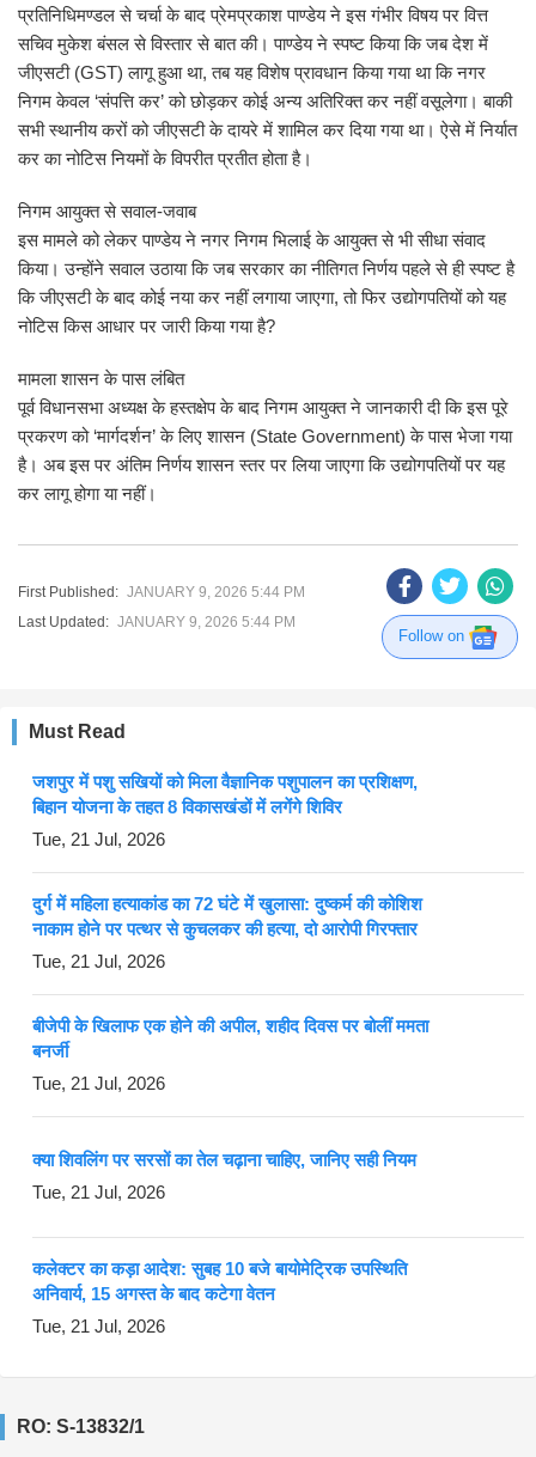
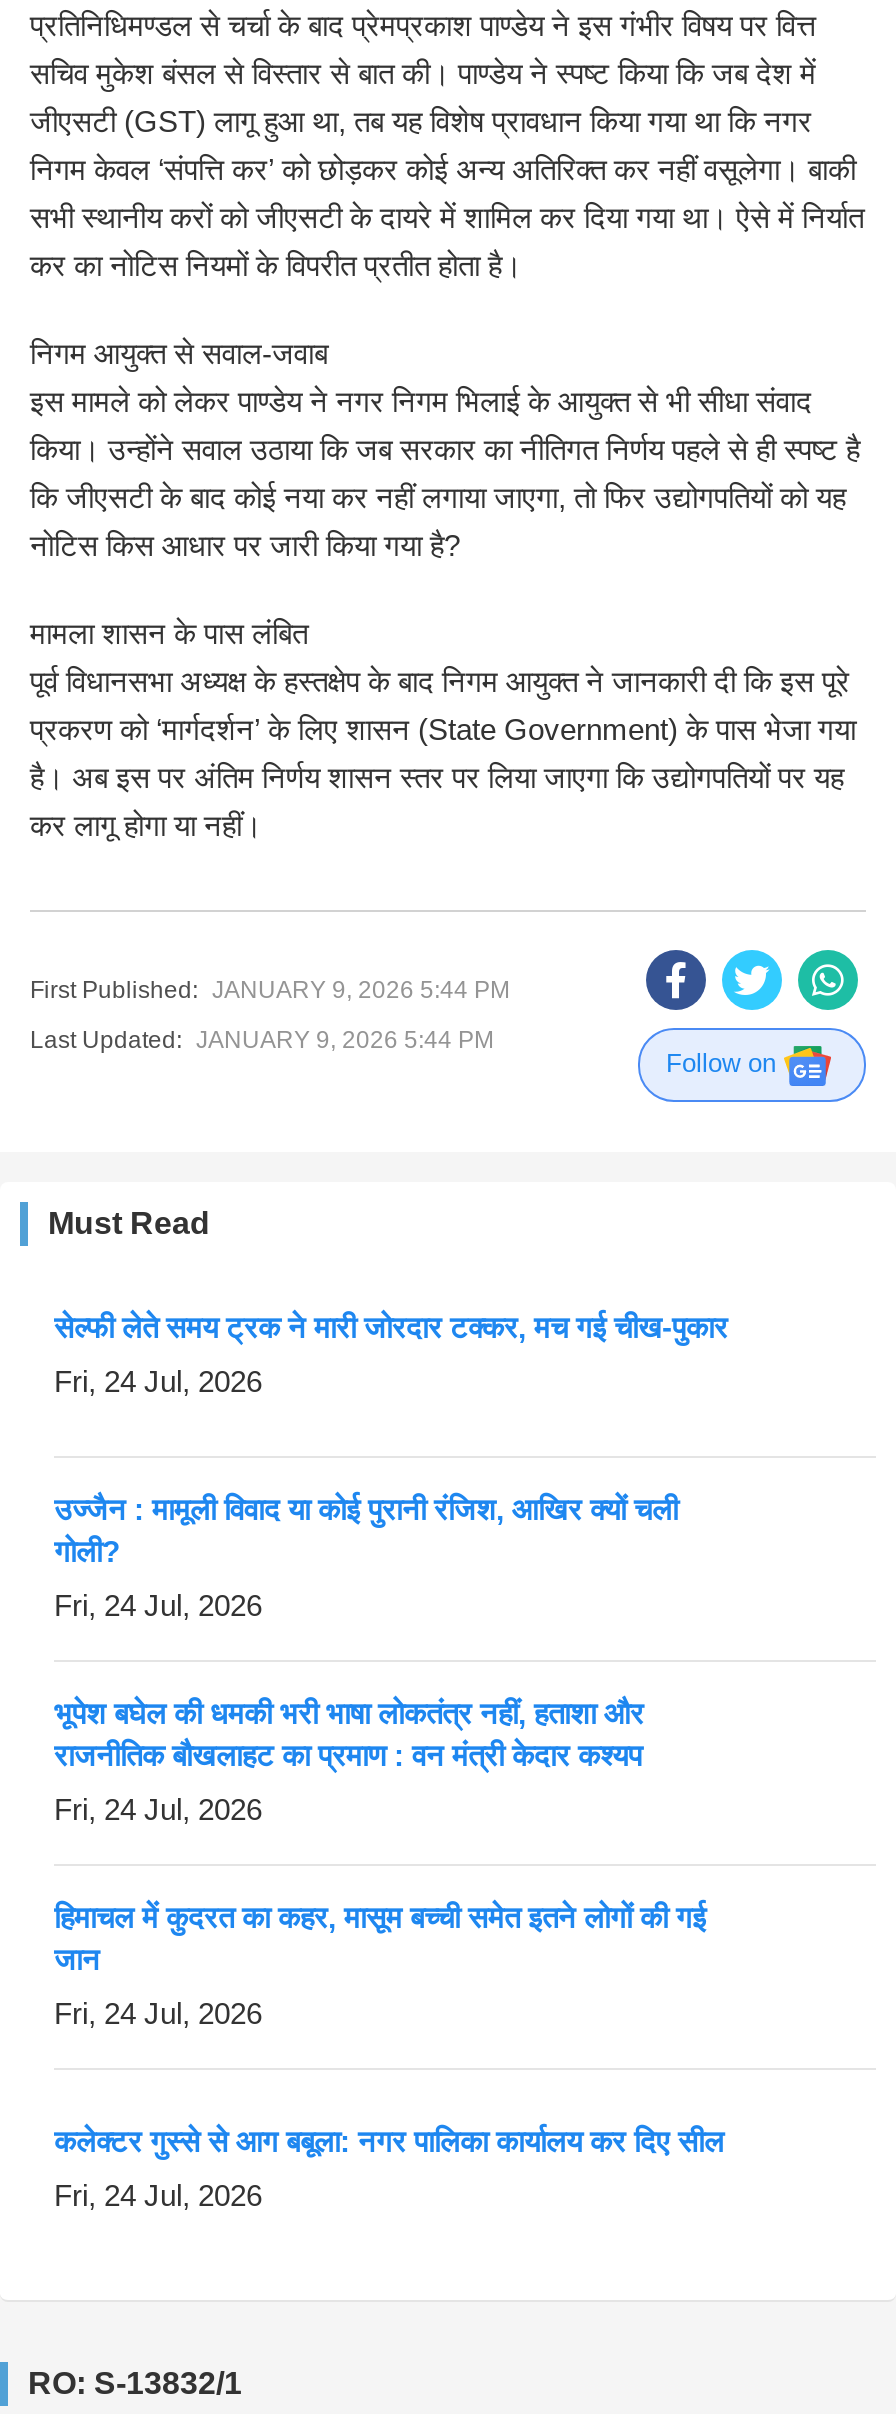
- जशपुर में पशु सखियों को मिला वैज्ञानिक पशुपालन का प्रशिक्षण,
- बिहान योजना के तहत 8 विकासखंडों में लगेंगे शिविर
+ सेल्फी लेते समय ट्रक ने मारी जोरदार टक्कर, मच गई चीख-पुकार

- Tue, 21 Jul, 2026
+ Fri, 24 Jul, 2026

- दुर्ग में महिला हत्याकांड का 72 घंटे में खुलासा: दुष्कर्म की कोशिश
- नाकाम होने पर पत्थर से कुचलकर की हत्या, दो आरोपी गिरफ्तार
+ उज्जैन : मामूली विवाद या कोई पुरानी रंजिश, आखिर क्यों चली
+ गोली?

- Tue, 21 Jul, 2026
+ Fri, 24 Jul, 2026

- बीजेपी के खिलाफ एक होने की अपील, शहीद दिवस पर बोलीं ममता
- बनर्जी
+ भूपेश बघेल की धमकी भरी भाषा लोकतंत्र नहीं, हताशा और
+ राजनीतिक बौखलाहट का प्रमाण : वन मंत्री केदार कश्यप

- Tue, 21 Jul, 2026
+ Fri, 24 Jul, 2026

- क्या शिवलिंग पर सरसों का तेल चढ़ाना चाहिए, जानिए सही नियम
+ हिमाचल में कुदरत का कहर, मासूम बच्ची समेत इतने लोगों की गई
+ जान

- Tue, 21 Jul, 2026
+ Fri, 24 Jul, 2026

- कलेक्टर का कड़ा आदेश: सुबह 10 बजे बायोमेट्रिक उपस्थिति
- अनिवार्य, 15 अगस्त के बाद कटेगा वेतन
+ कलेक्टर गुस्से से आग बबूला: नगर पालिका कार्यालय कर दिए सील

- Tue, 21 Jul, 2026
+ Fri, 24 Jul, 2026
